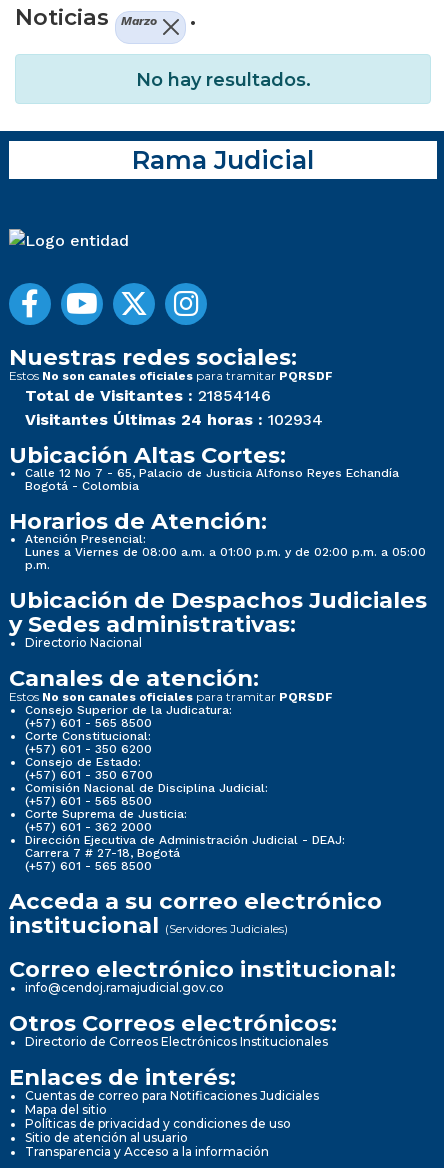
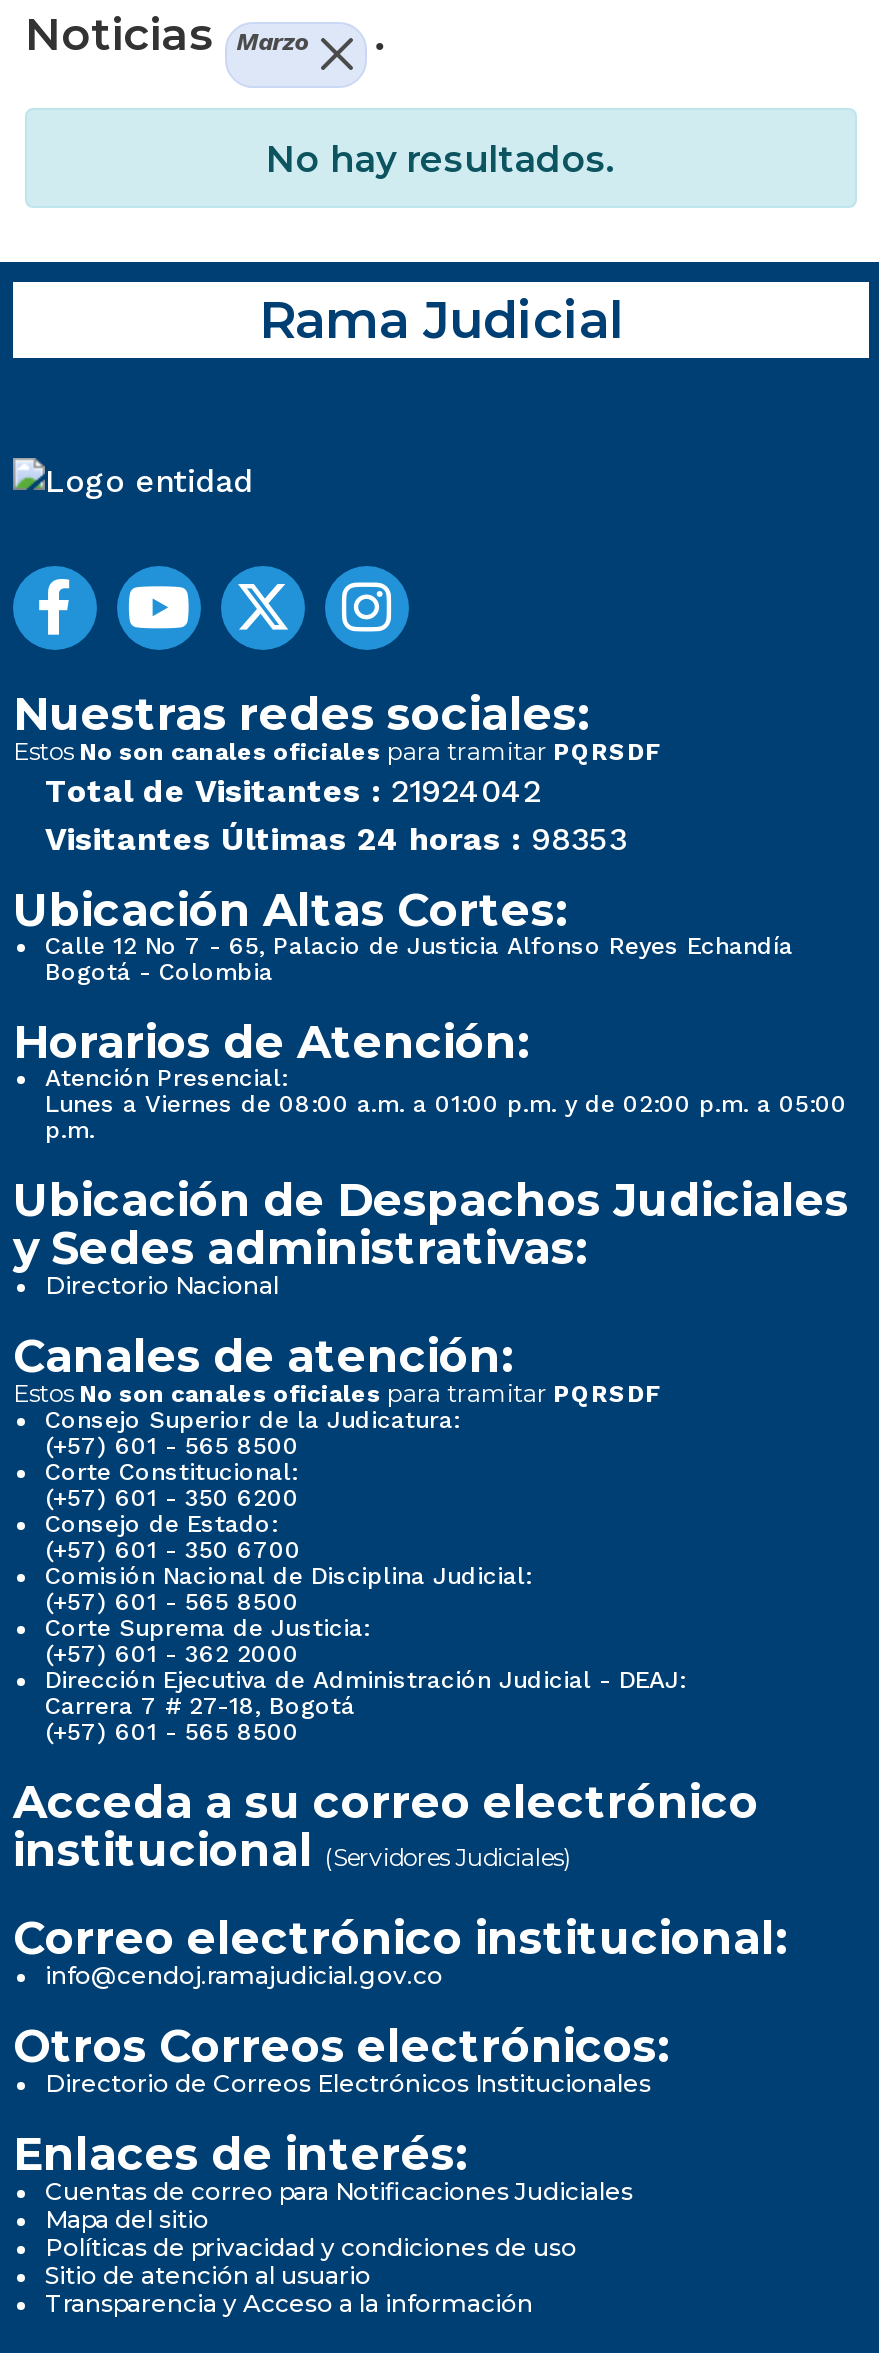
- Total de Visitantes : 21854146
+ Total de Visitantes : 21924042

- Visitantes Últimas 24 horas : 102934
+ Visitantes Últimas 24 horas : 98353
